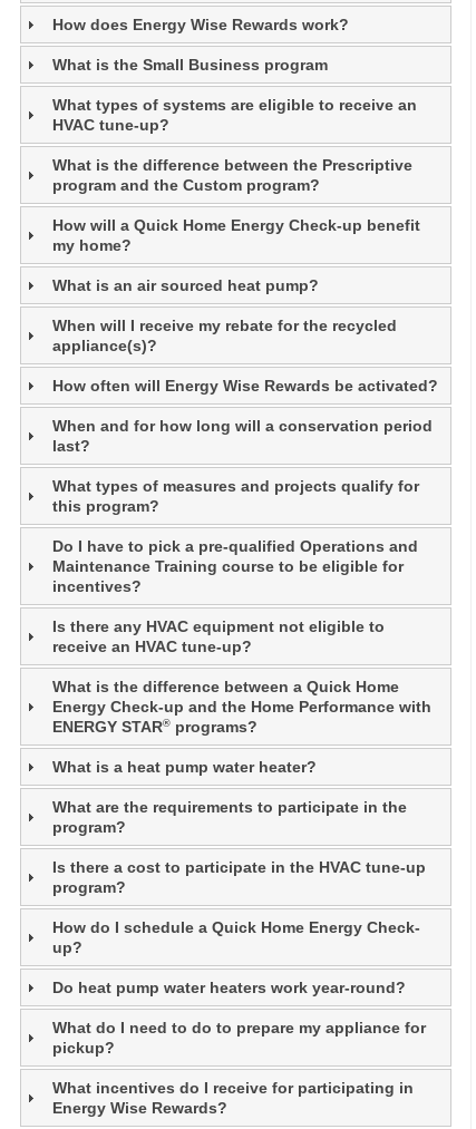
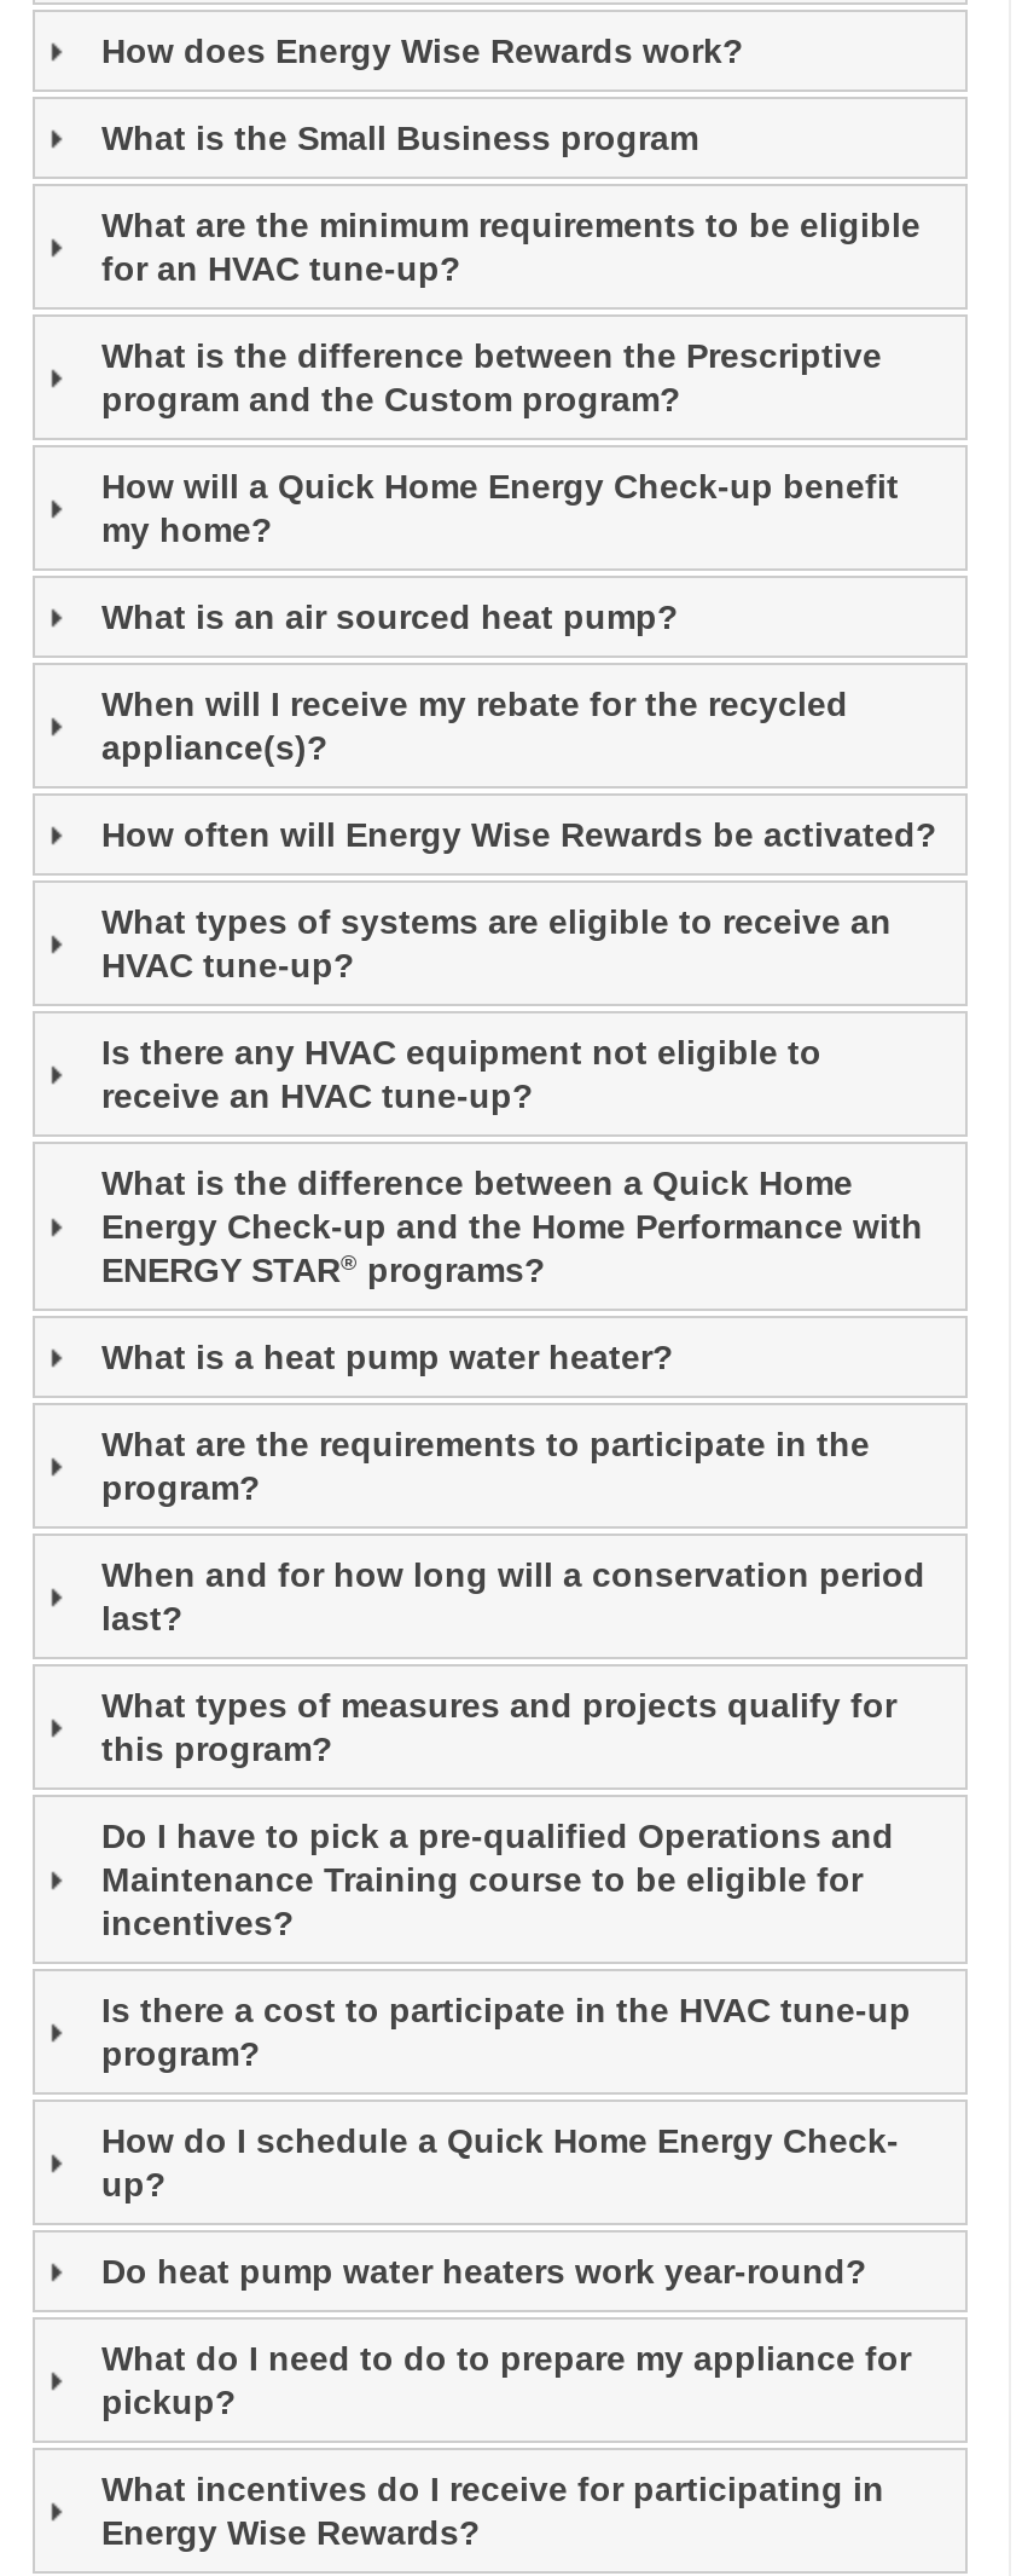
+ What are the minimum requirements to be eligible
+ for an HVAC tune-up?

moved down: What types of systems are eligible to receive an | HVAC tune-up?

moved down: When and for how long will a conservation period | last? | What types of measures and projects qualify for | this program? | Do I have to pick a pre-qualified Operations and | Maintenance Training course to be eligible for | incentives?

moved up: Is there any HVAC equipment not eligible to | receive an HVAC tune-up? | What is the difference between a Quick Home | Energy Check-up and the Home Performance with | ENERGY STAR® programs? | What is a heat pump water heater? | What are the requirements to participate in the | program?
